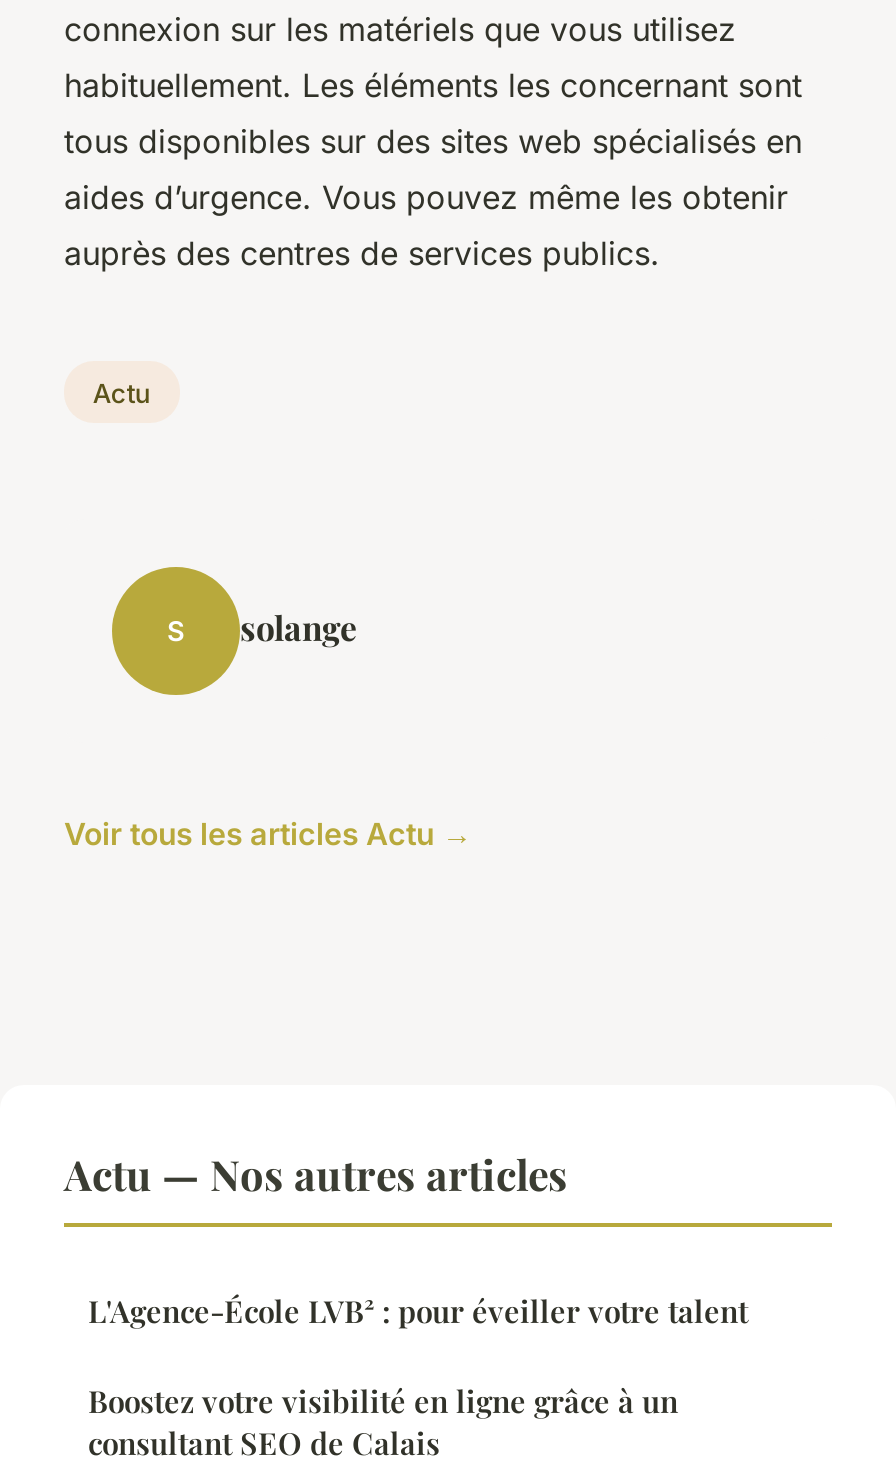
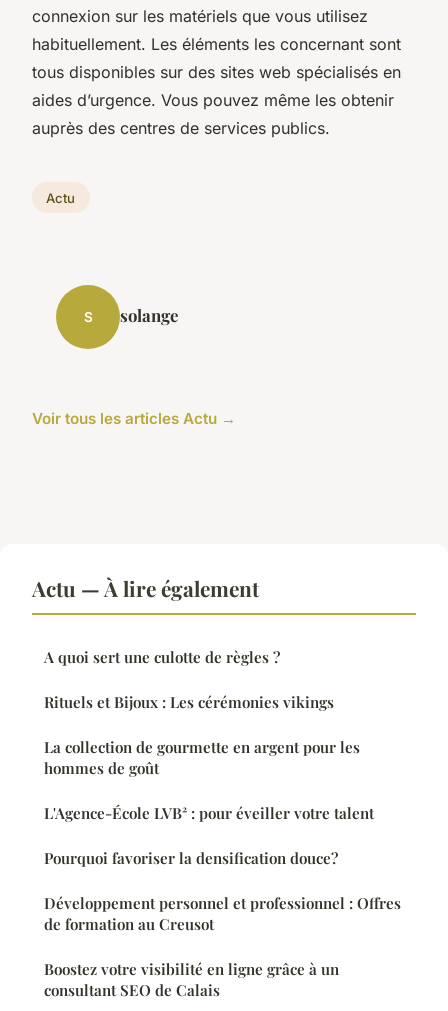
- Actu — Nos autres articles
+ Actu — À lire également
+ A quoi sert une culotte de règles ?
+ Rituels et Bijoux : Les cérémonies vikings
+ La collection de gourmette en argent pour les
+ hommes de goût

+ Pourquoi favoriser la densification douce?
+ Développement personnel et professionnel : Offres
+ de formation au Creusot
